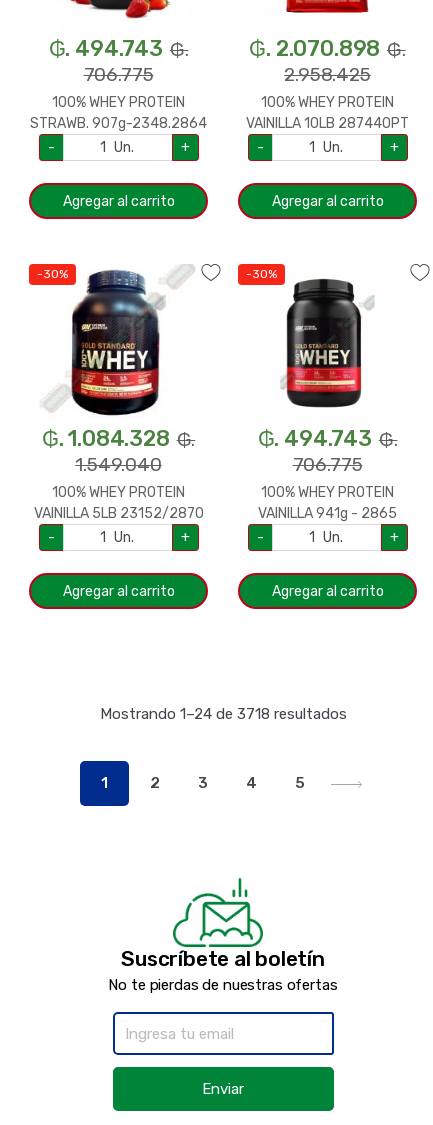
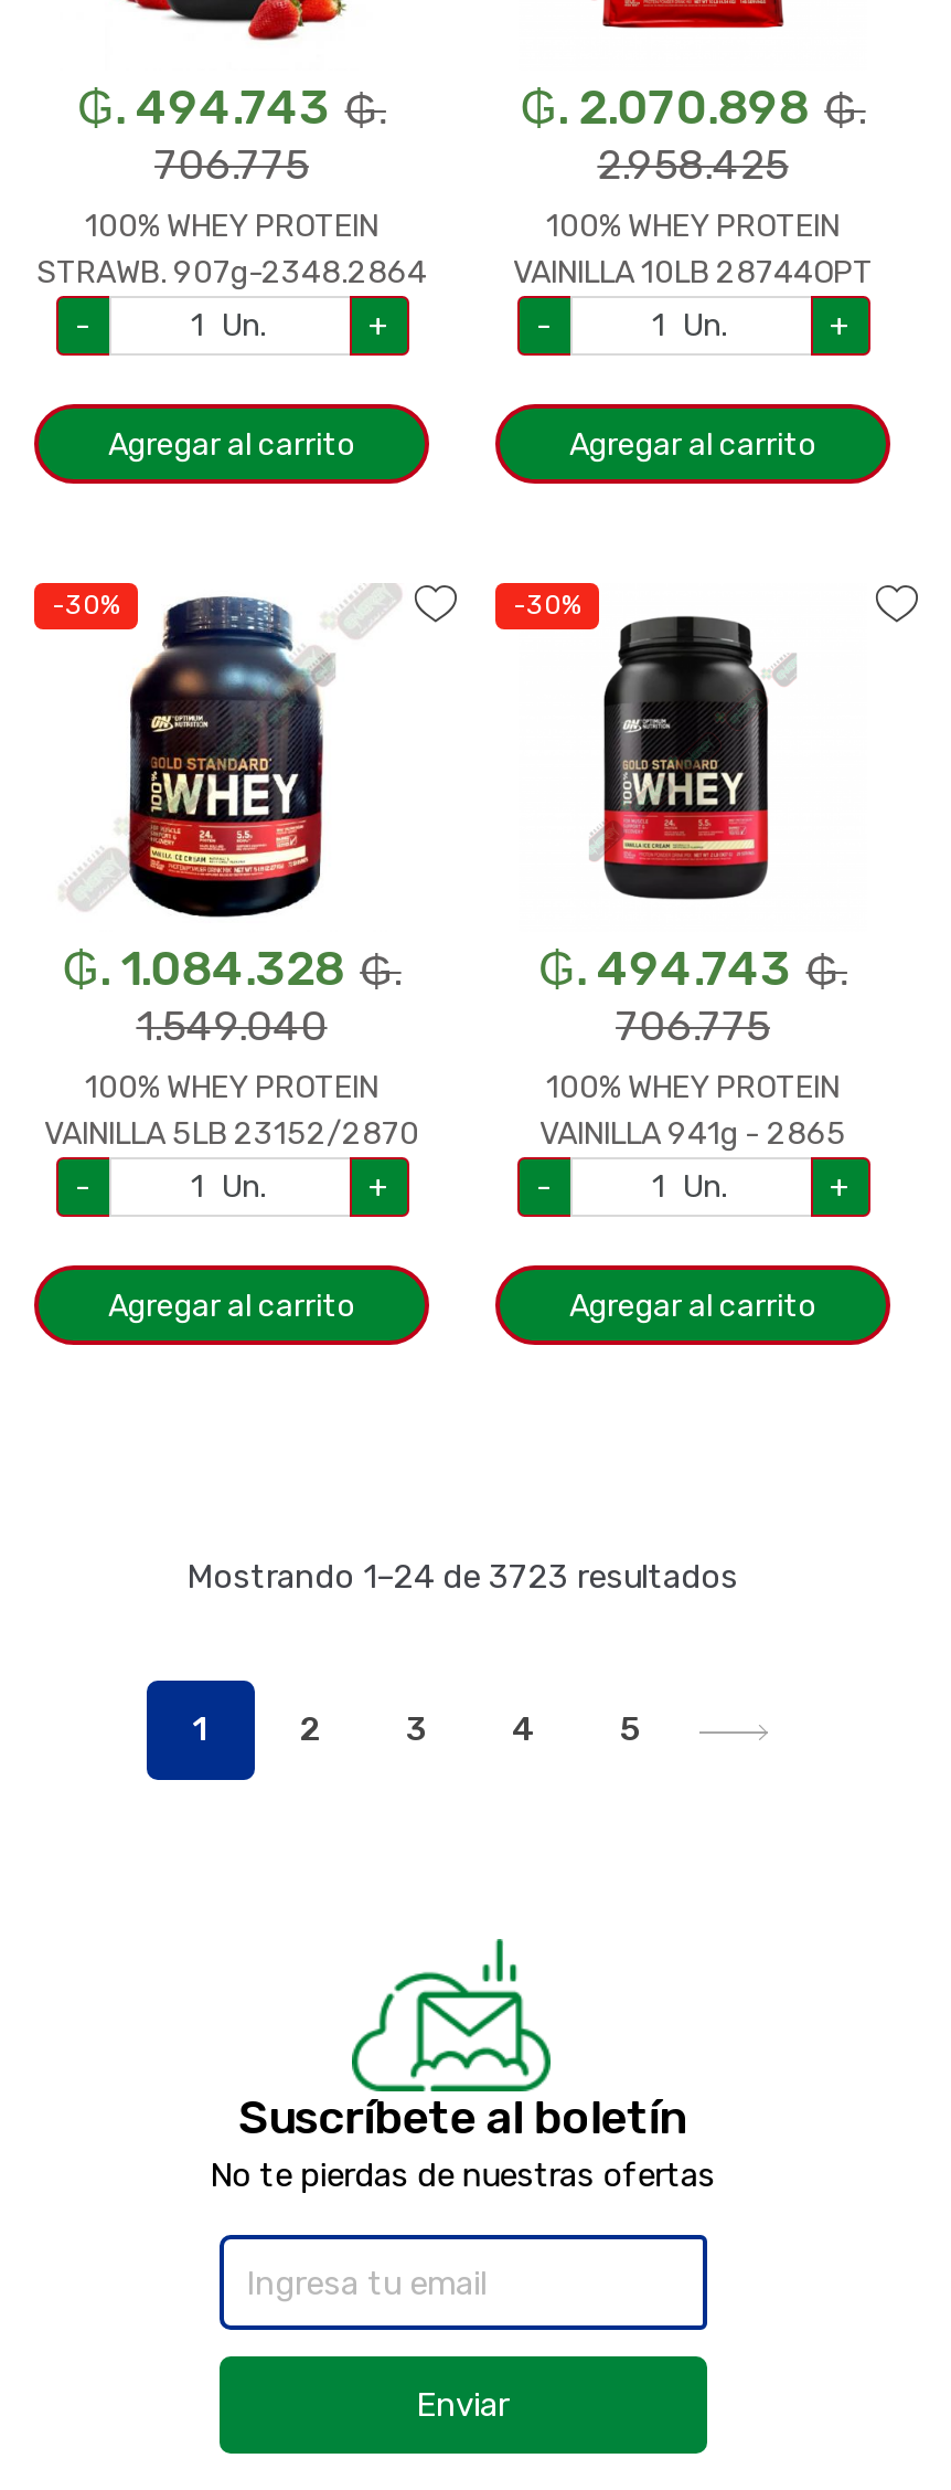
- Mostrando 1–24 de 3718 resultados
+ Mostrando 1–24 de 3723 resultados
